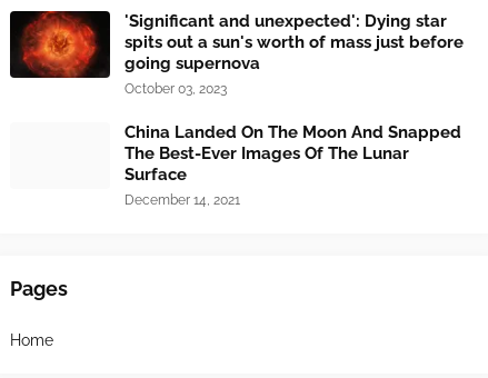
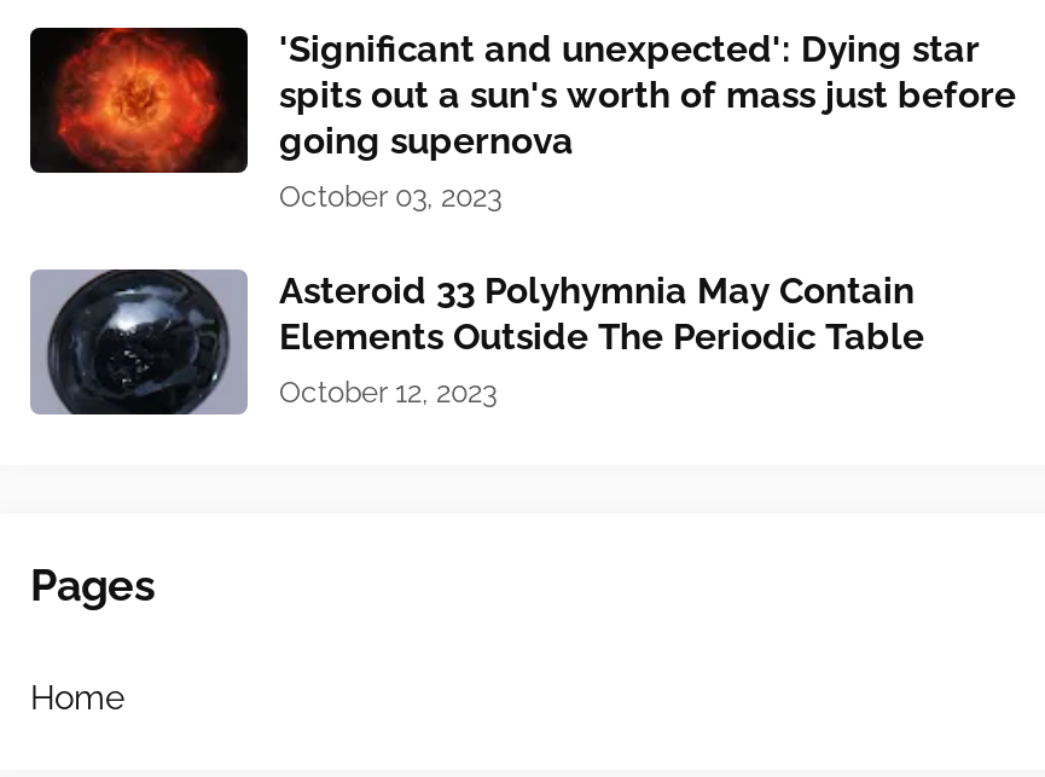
+ [image]

- China Landed On The Moon And Snapped
- The Best-Ever Images Of The Lunar
- Surface
- December 14, 2021
+ Asteroid 33 Polyhymnia May Contain
+ Elements Outside The Periodic Table
+ October 12, 2023
